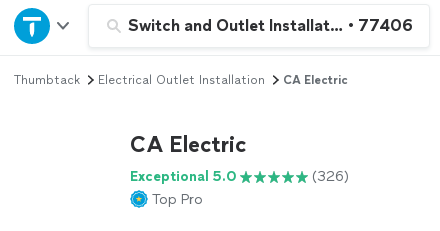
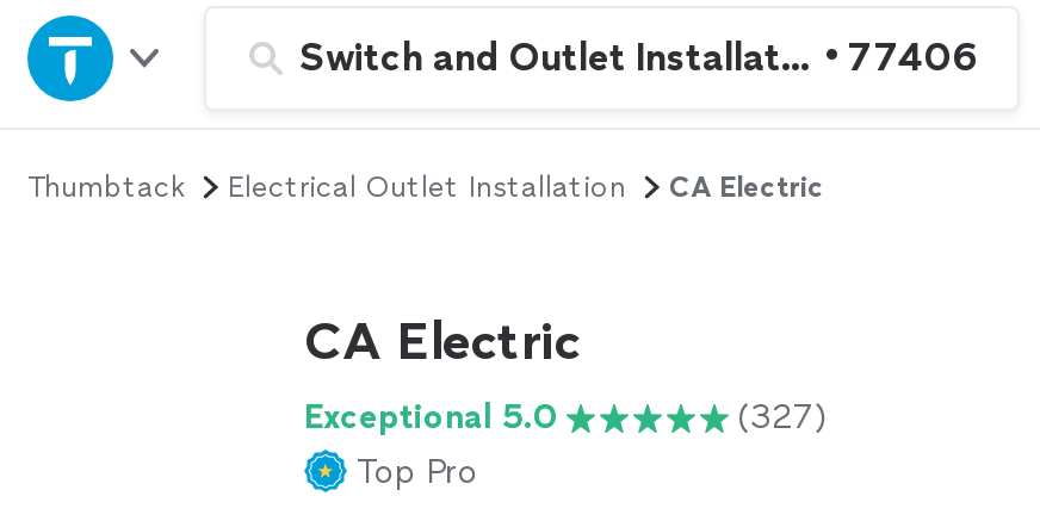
- (326)
+ (327)
